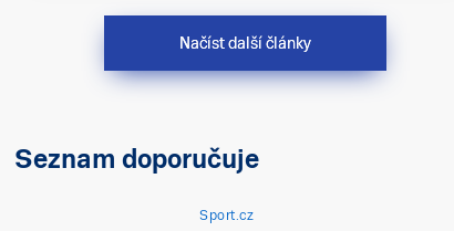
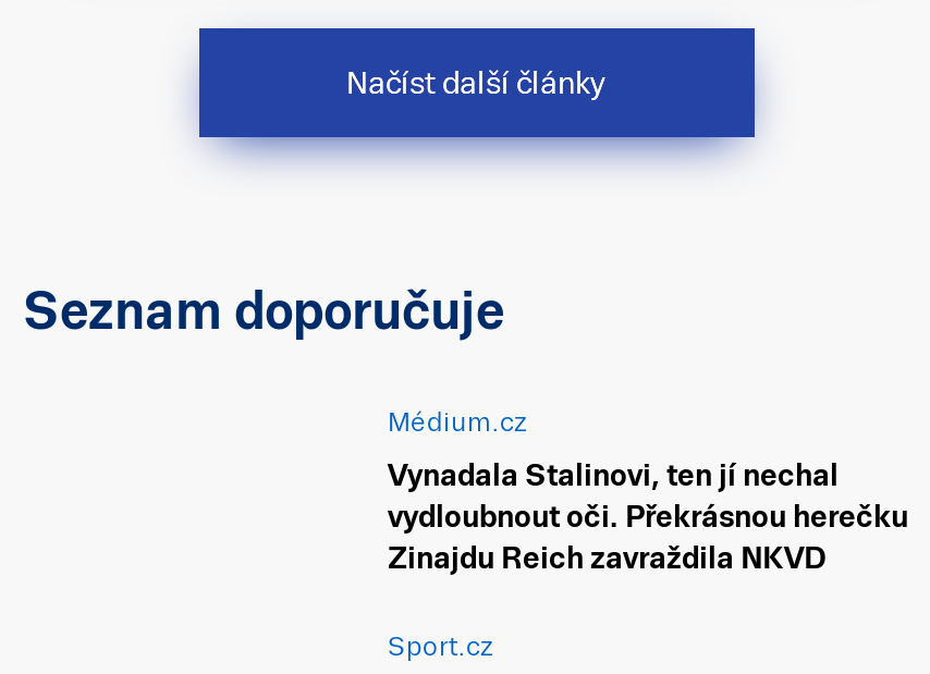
+ Médium.cz
+ Vynadala Stalinovi, ten jí nechal
+ vydloubnout oči. Překrásnou herečku
+ Zinajdu Reich zavraždila NKVD
